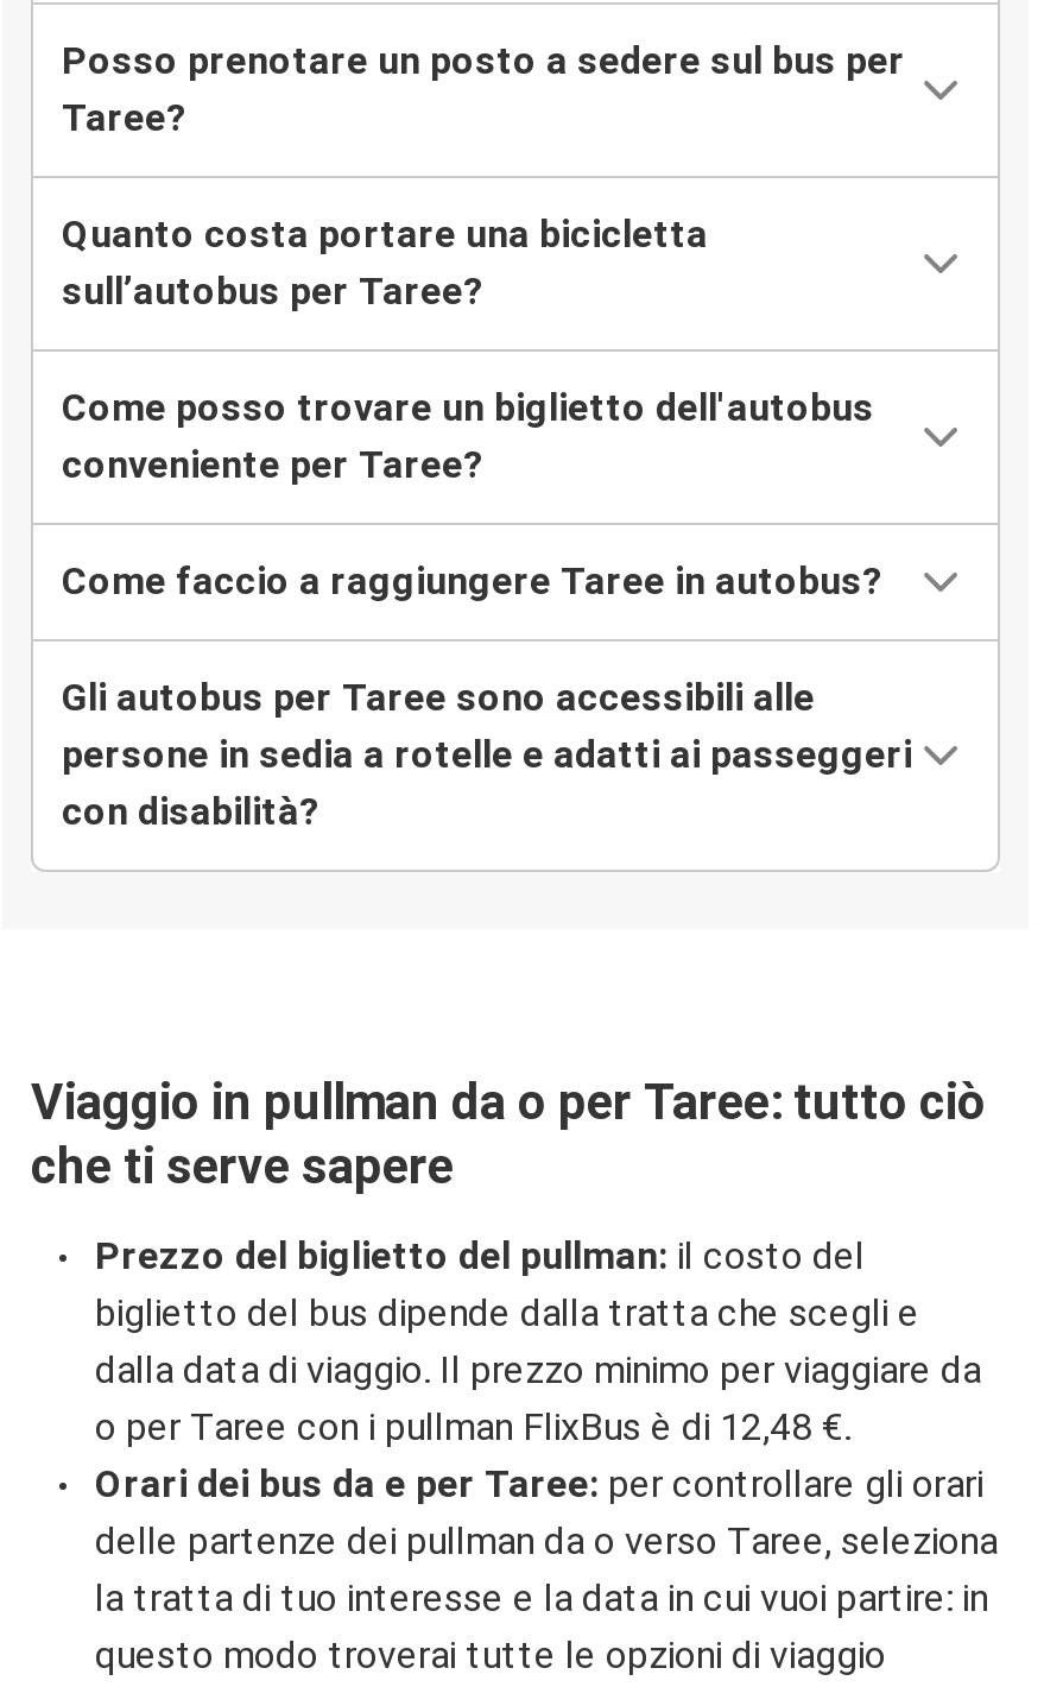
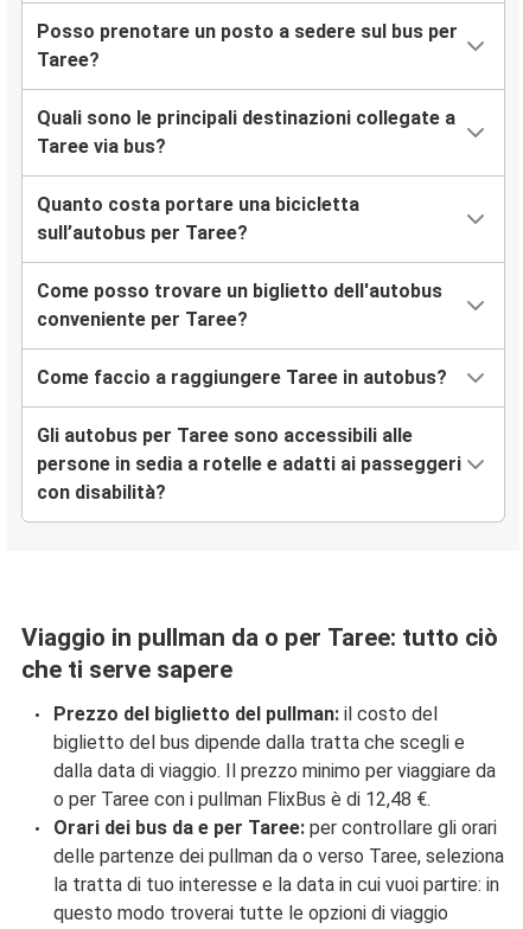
+ Quali sono le principali destinazioni collegate a
+ Taree via bus?
